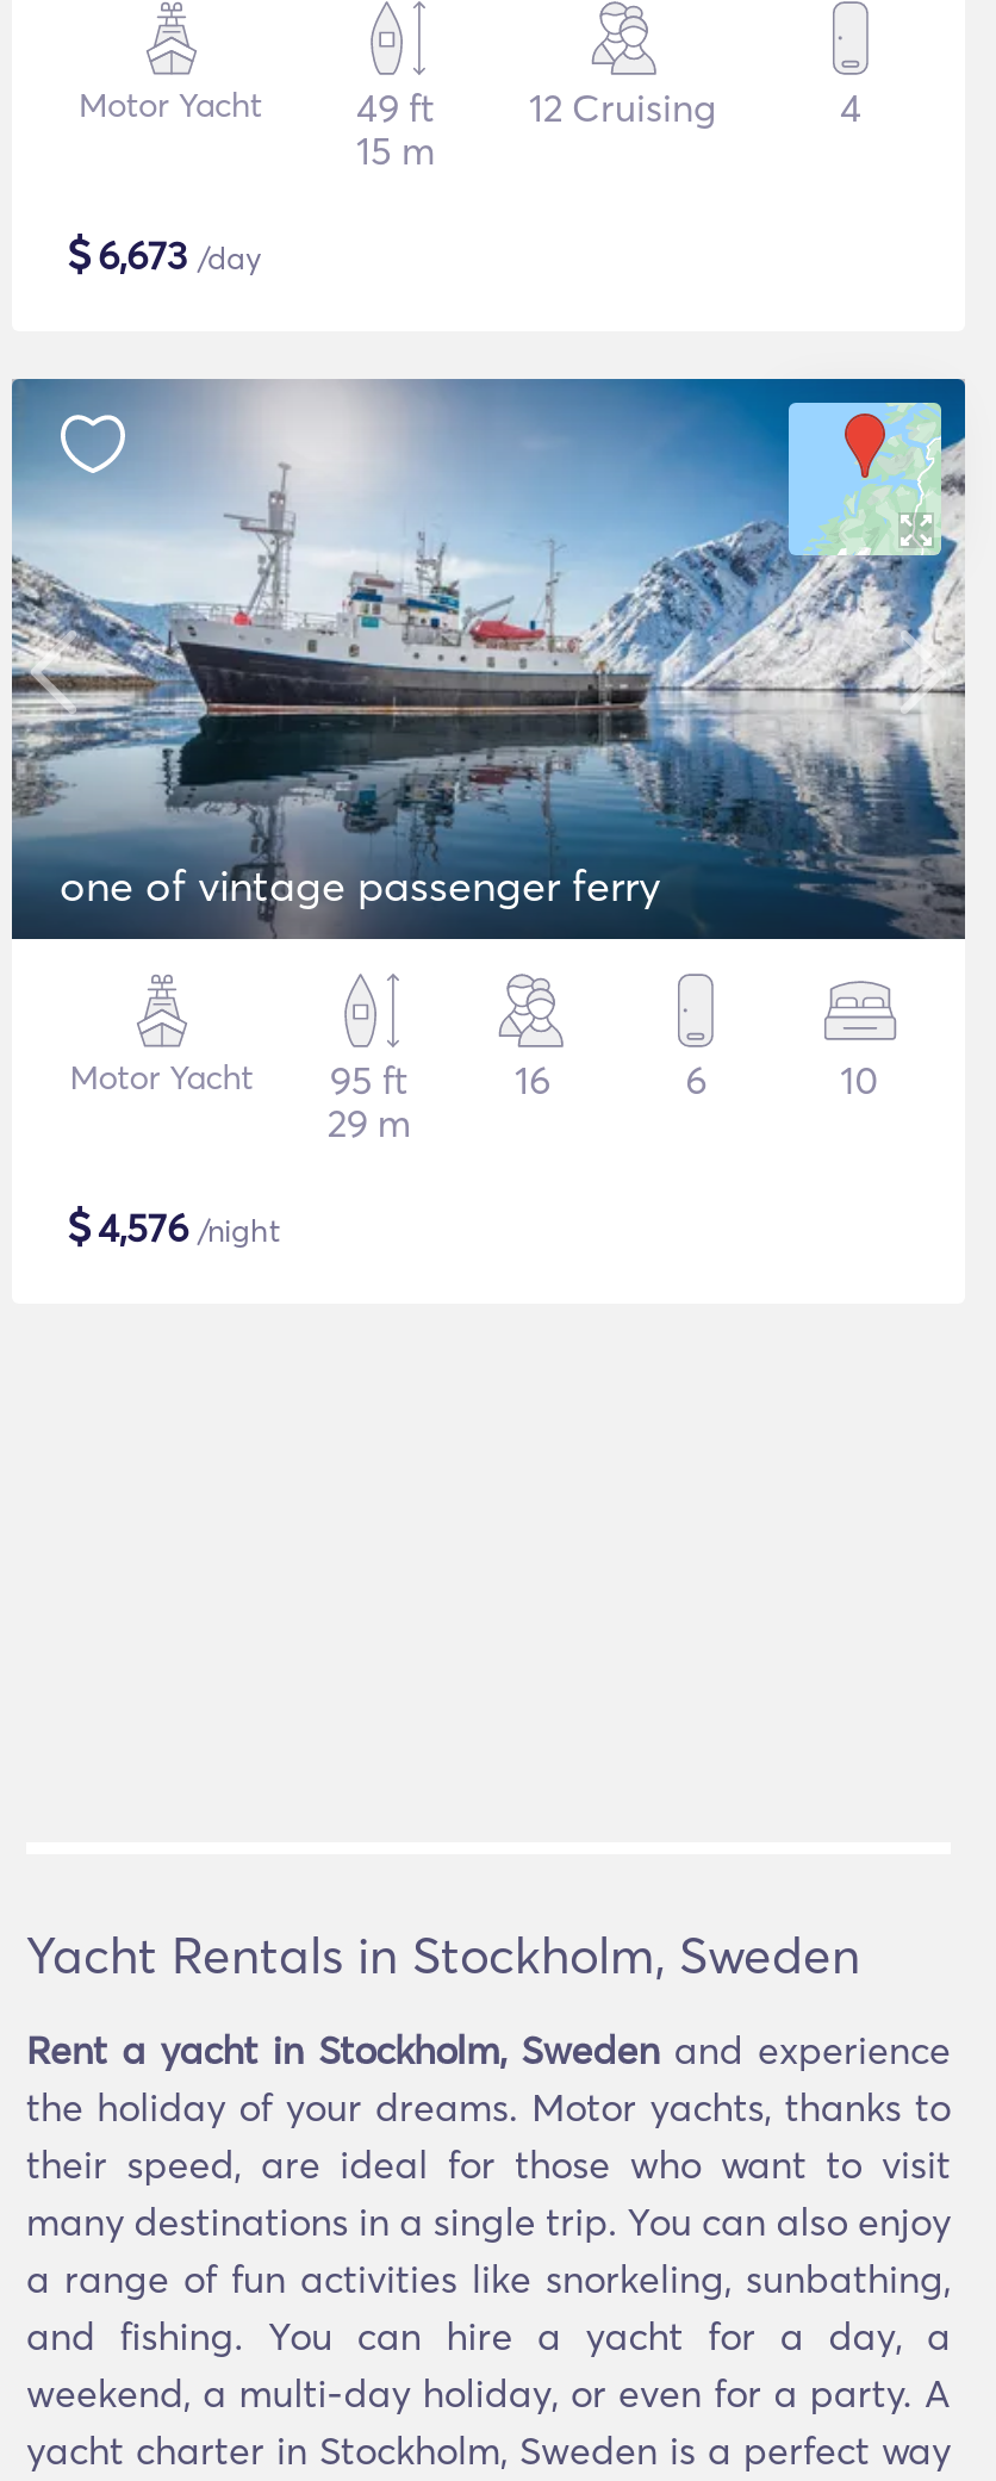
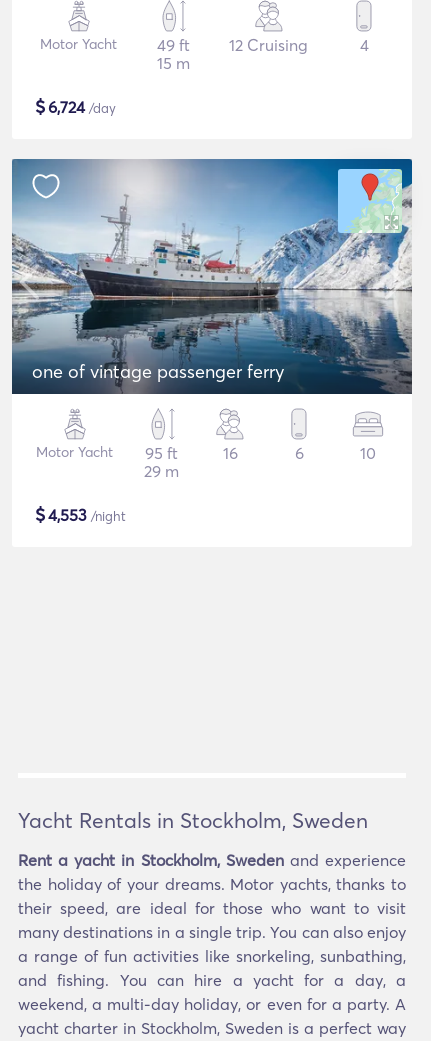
- $6,673 /day
+ $6,724 /day

- $4,576 /night
+ $4,553 /night
